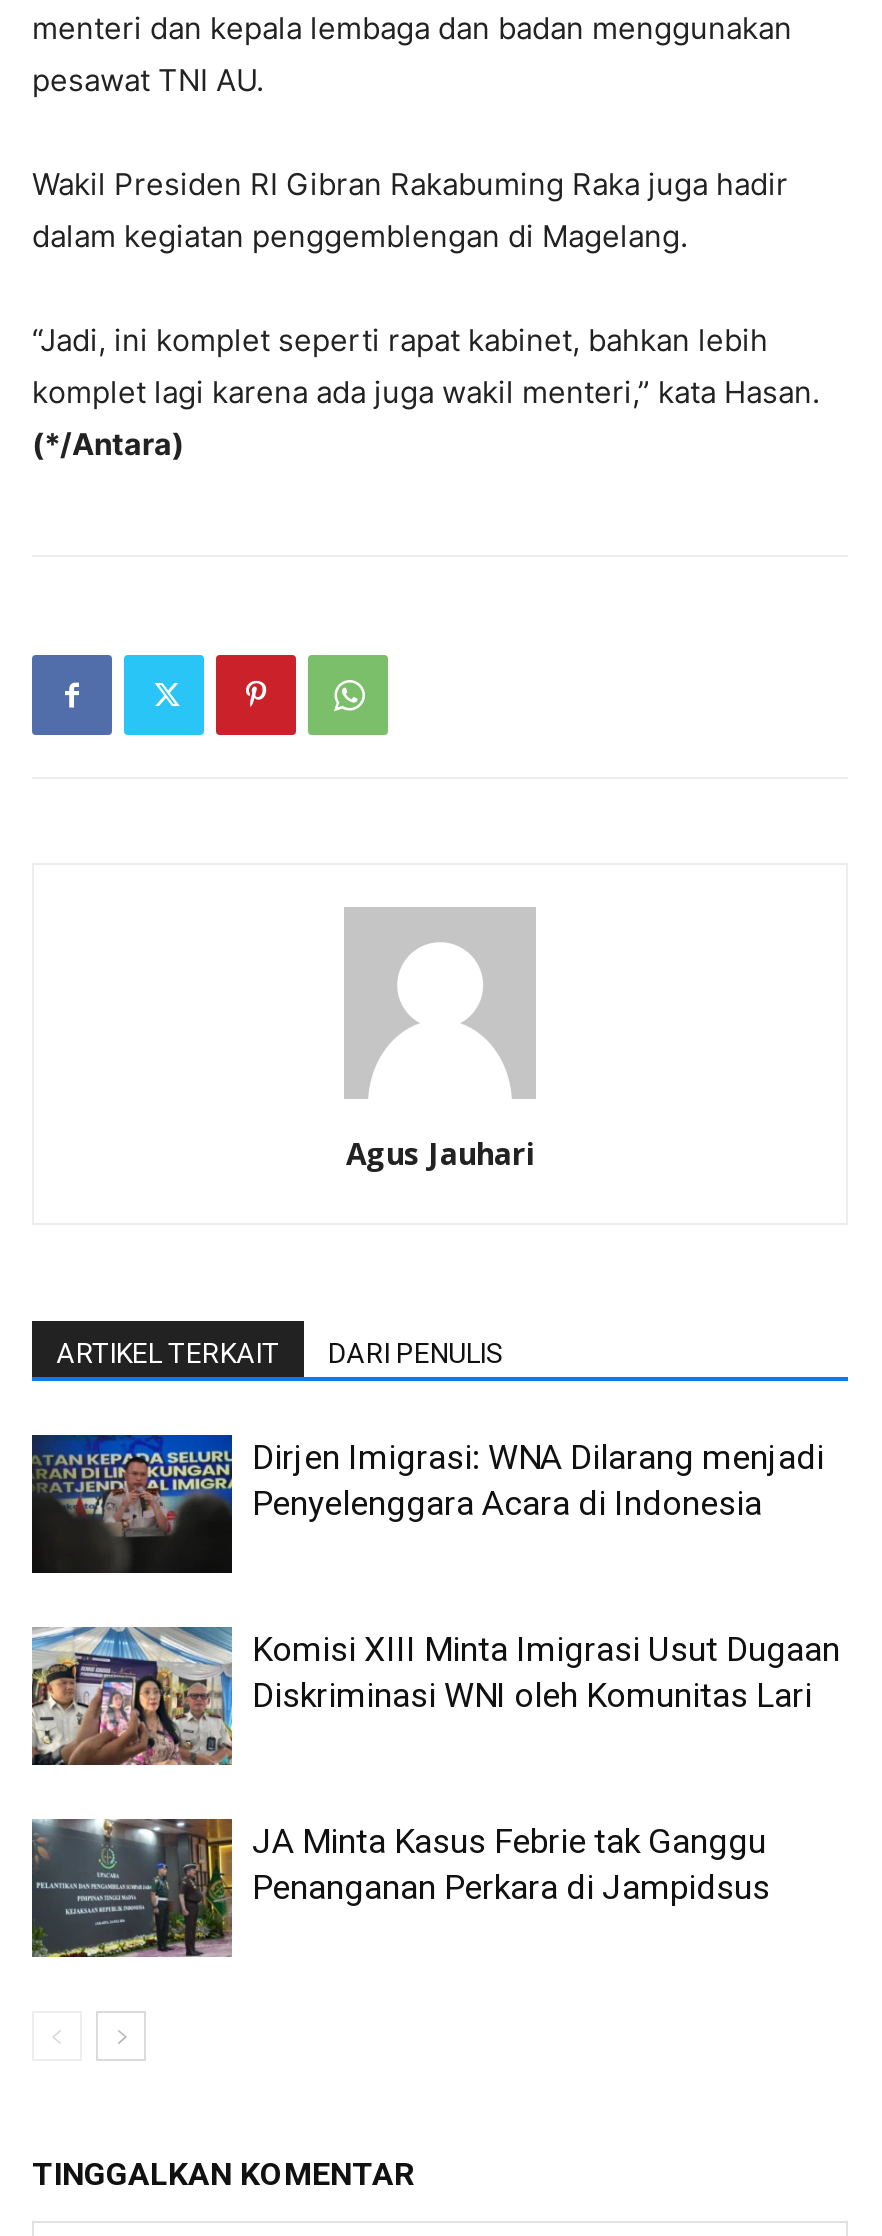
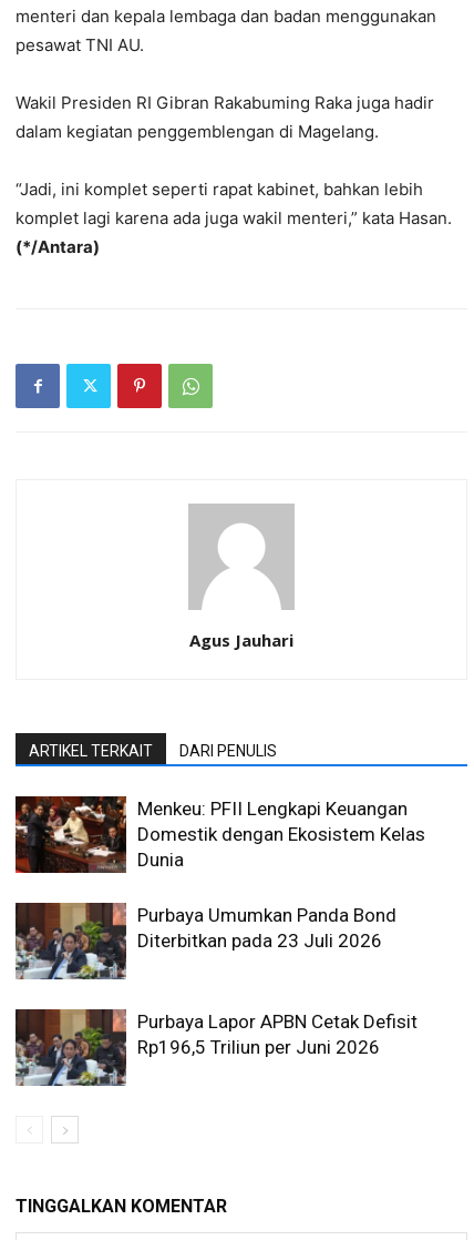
- [image]
- Dirjen Imigrasi: WNA Dilarang menjadi
- Penyelenggara Acara di Indonesia
+ [image]
+ Menkeu: PFII Lengkapi Keuangan
+ Domestik dengan Ekosistem Kelas
+ Dunia

- [image]
- Komisi XIII Minta Imigrasi Usut Dugaan
- Diskriminasi WNI oleh Komunitas Lari
+ [image]
+ Purbaya Umumkan Panda Bond
+ Diterbitkan pada 23 Juli 2026

- [image]
- JA Minta Kasus Febrie tak Ganggu
- Penanganan Perkara di Jampidsus
+ [image]
+ Purbaya Lapor APBN Cetak Defisit
+ Rp196,5 Triliun per Juni 2026
